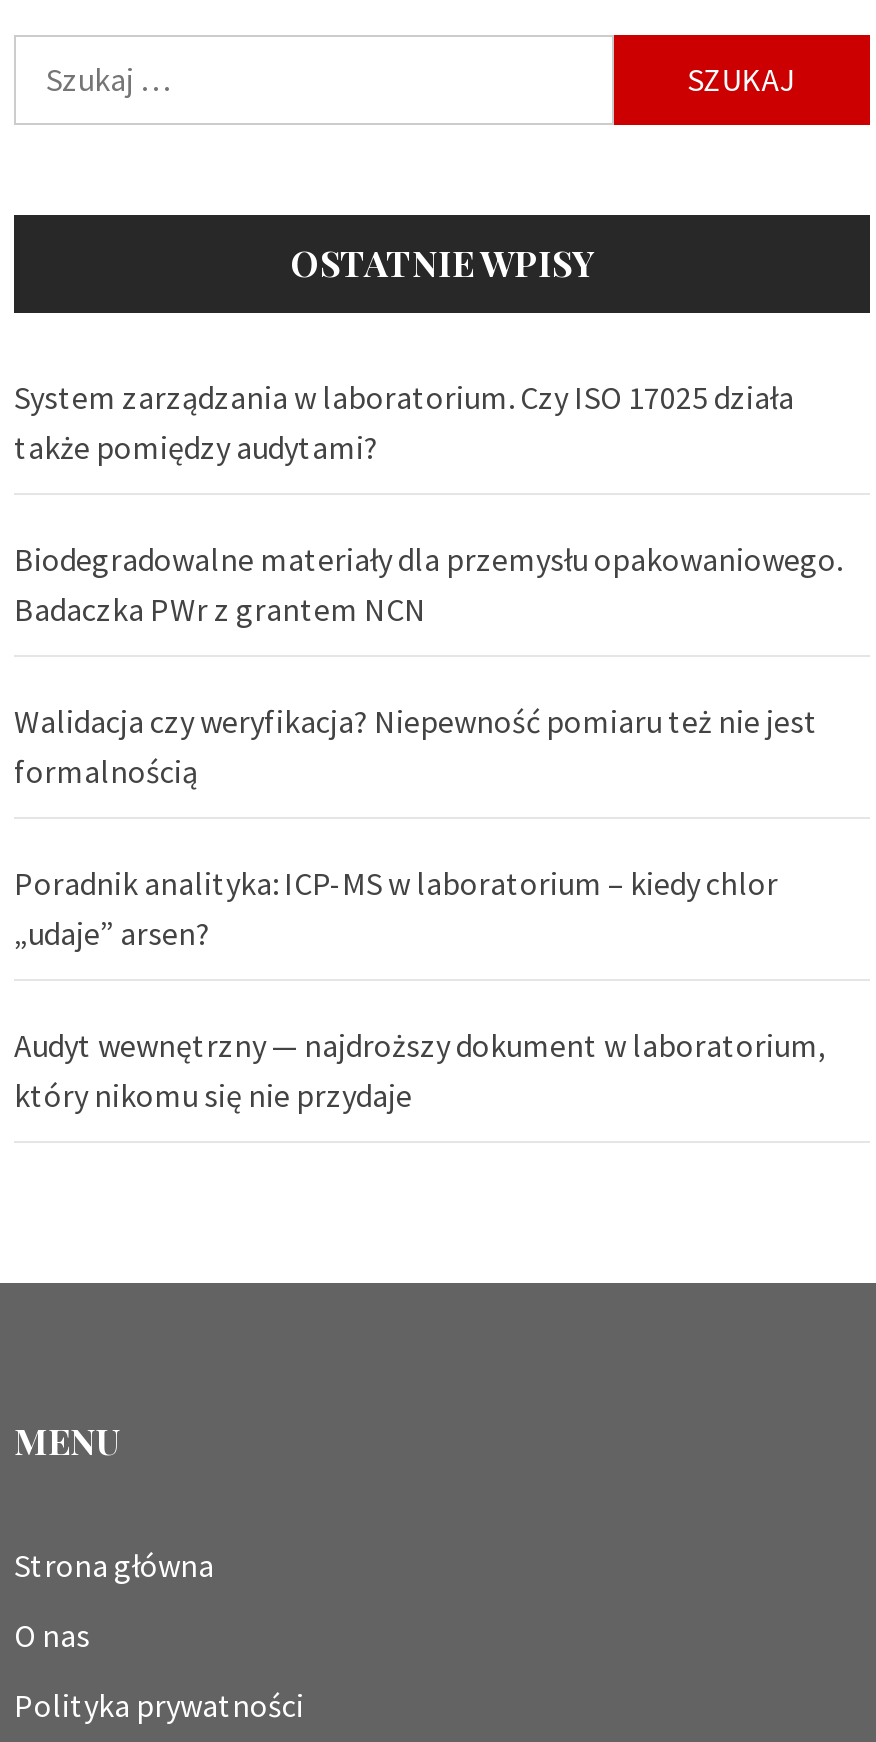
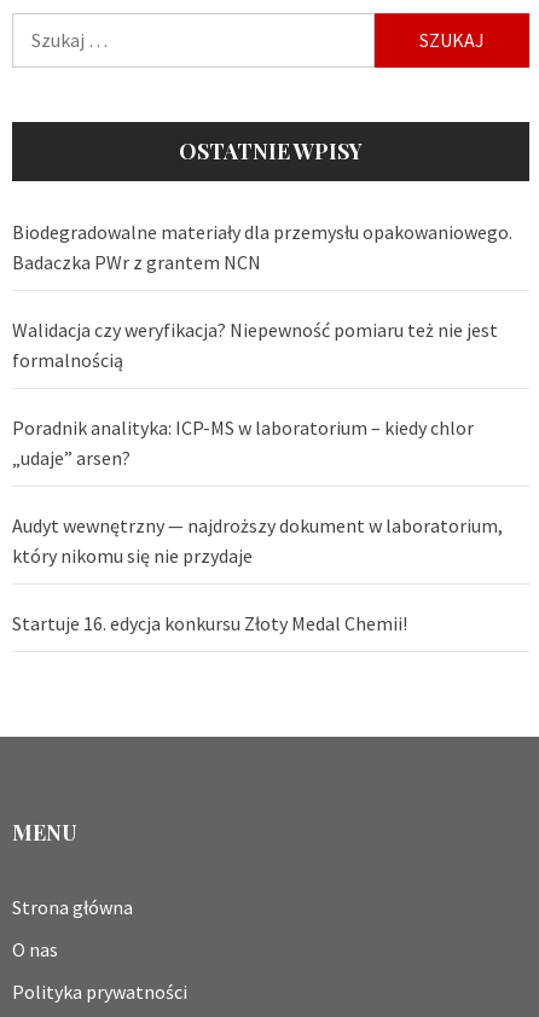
- System zarządzania w laboratorium. Czy ISO 17025 działa
- także pomiędzy audytami?

moved up: Biodegradowalne materiały dla przemysłu opakowaniowego. | Badaczka PWr z grantem NCN | Walidacja czy weryfikacja? Niepewność pomiaru też nie jest | formalnością | Poradnik analityka: ICP-MS w laboratorium – kiedy chlor | „udaje” arsen? | Audyt wewnętrzny — najdroższy dokument w laboratorium, | który nikomu się nie przydaje

+ Startuje 16. edycja konkursu Złoty Medal Chemii!
